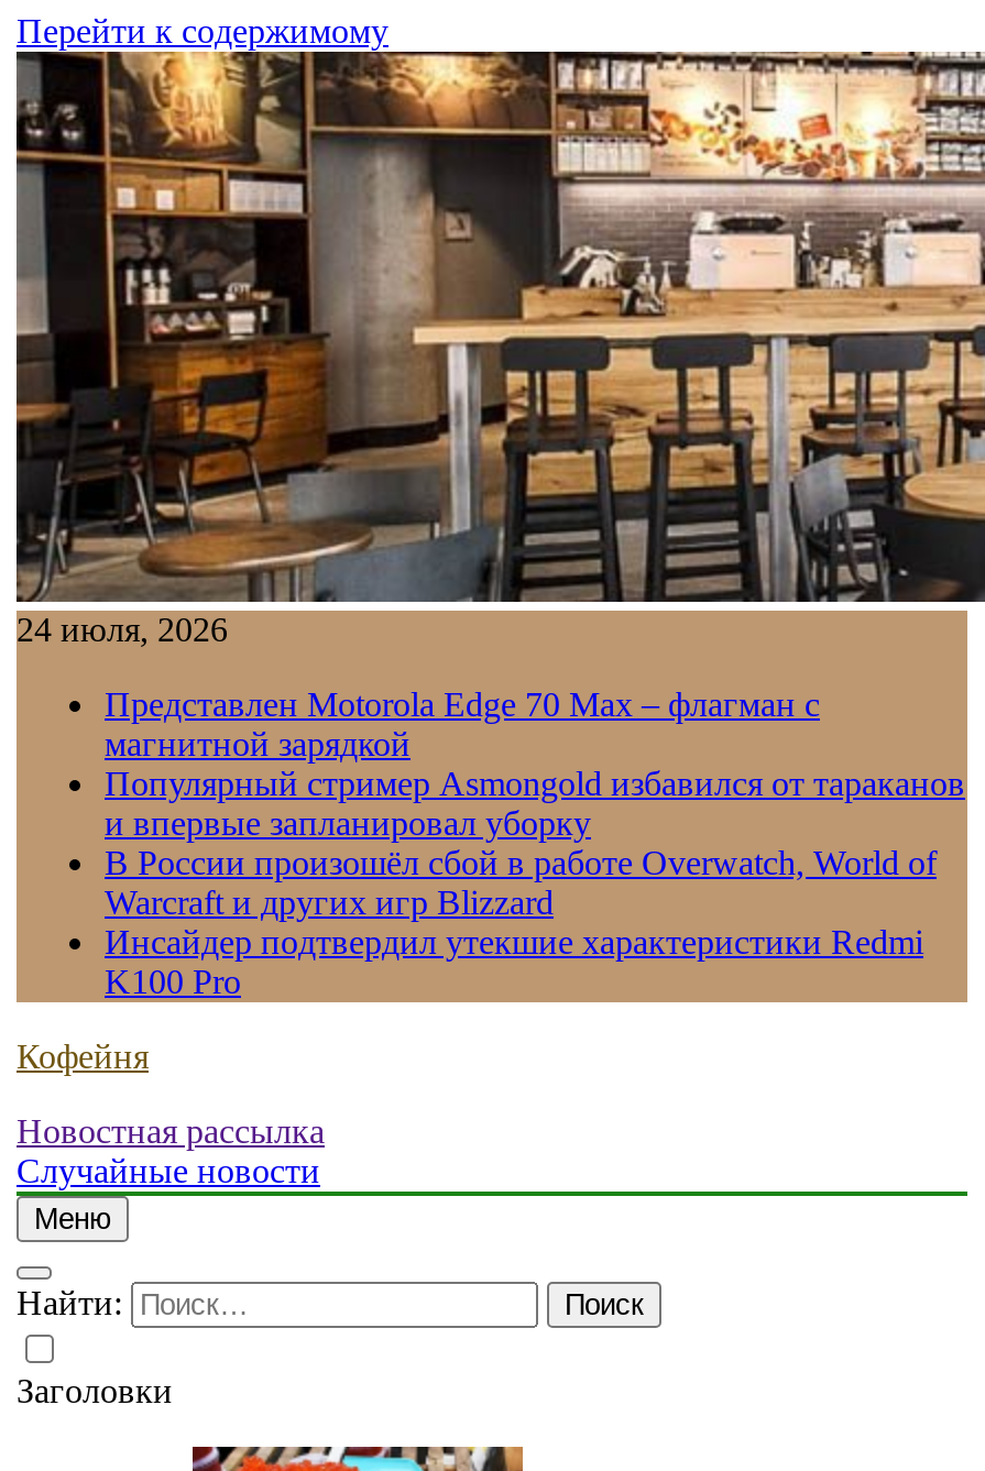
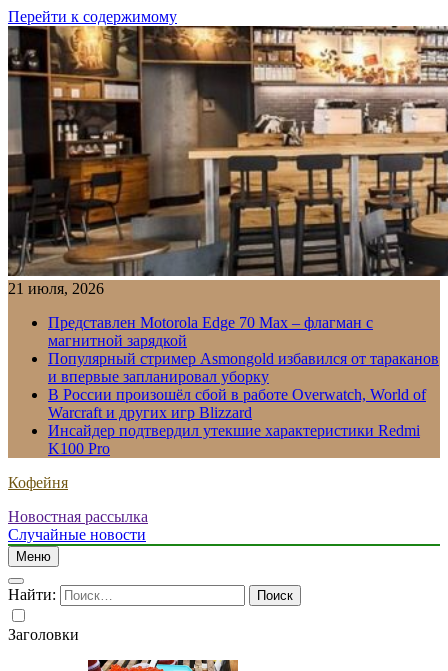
- 24 июля, 2026
+ 21 июля, 2026
